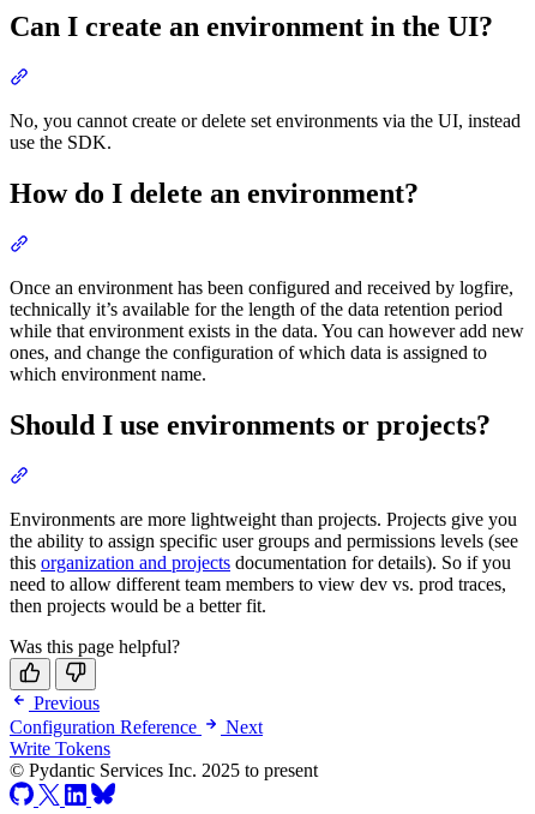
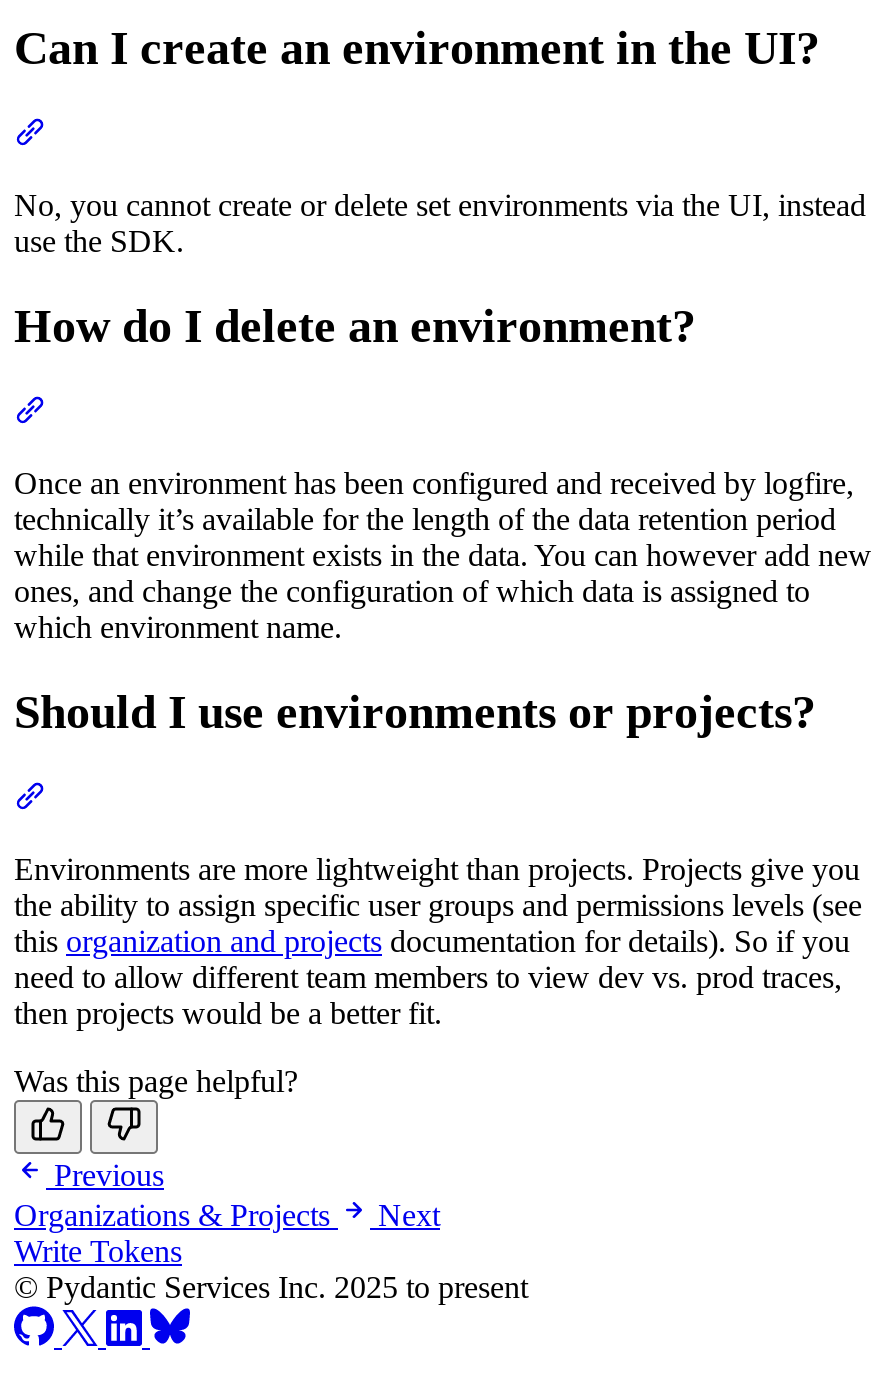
- Configuration Reference
+ Organizations & Projects
